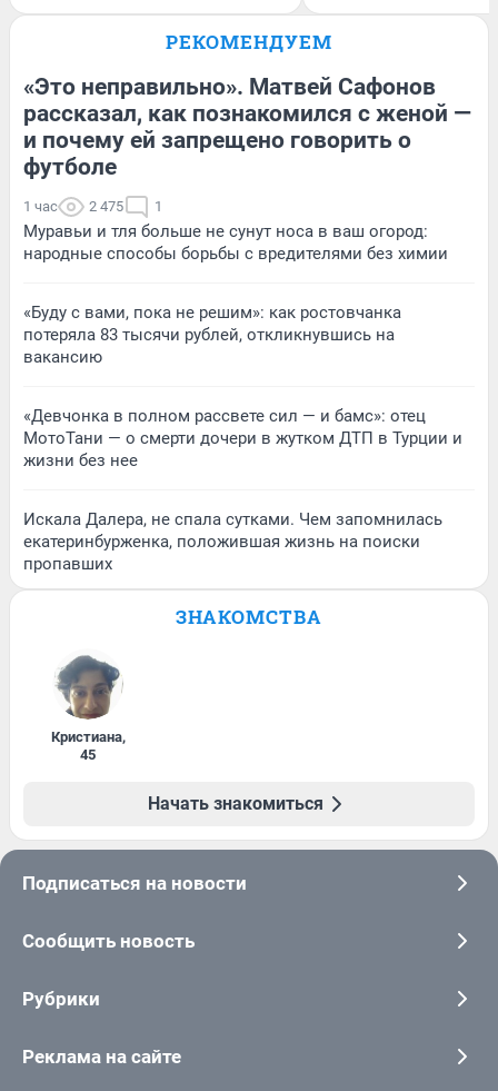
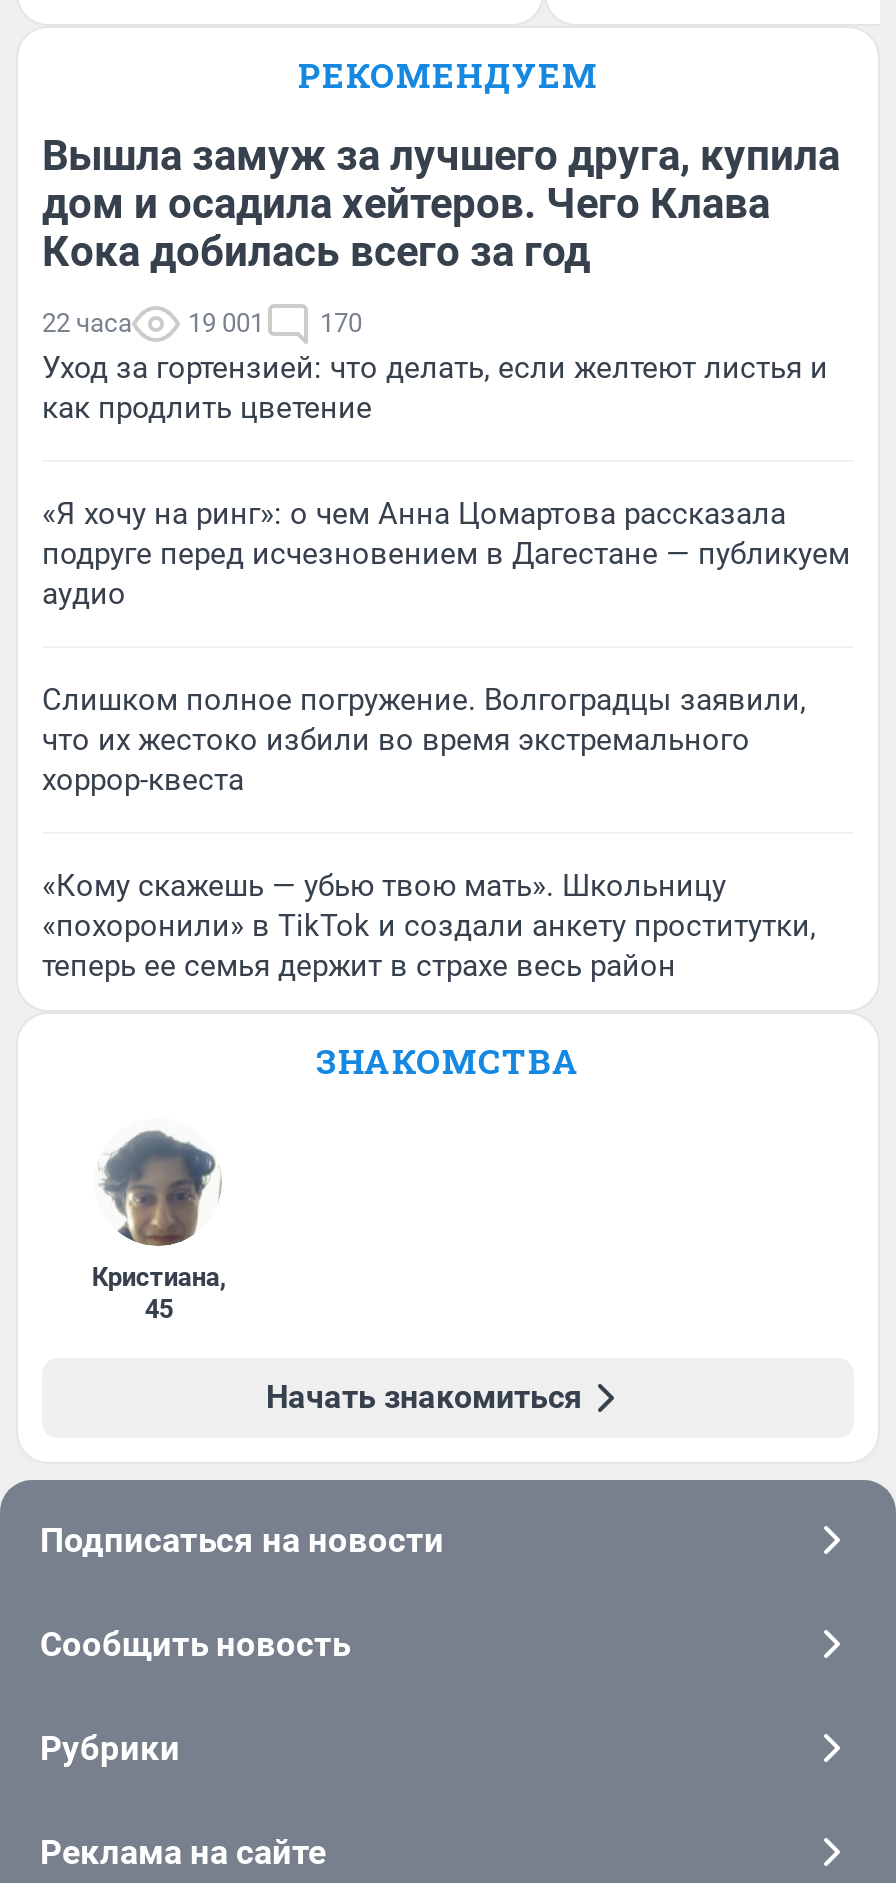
- «Это неправильно». Матвей Сафонов
- рассказал, как познакомился с женой —
- и почему ей запрещено говорить о
- футболе
+ Вышла замуж за лучшего друга, купила
+ дом и осадила хейтеров. Чего Клава
+ Кока добилась всего за год

- 1 час
- 2 475
- 1
- Муравьи и тля больше не сунут носа в ваш огород:
- народные способы борьбы с вредителями без химии
+ 22 часа
+ 19 001
+ 170
+ Уход за гортензией: что делать, если желтеют листья и
+ как продлить цветение

- «Буду с вами, пока не решим»: как ростовчанка
- потеряла 83 тысячи рублей, откликнувшись на
- вакансию
+ «Я хочу на ринг»: о чем Анна Цомартова рассказала
+ подруге перед исчезновением в Дагестане — публикуем
+ аудио

- «Девчонка в полном рассвете сил — и бамс»: отец
- МотоТани — о смерти дочери в жутком ДТП в Турции и
- жизни без нее
+ Слишком полное погружение. Волгоградцы заявили,
+ что их жестоко избили во время экстремального
+ хоррор-квеста

- Искала Далера, не спала сутками. Чем запомнилась
- екатеринбурженка, положившая жизнь на поиски
- пропавших
+ «Кому скажешь — убью твою мать». Школьницу
+ «похоронили» в TikTok и создали анкету проститутки,
+ теперь ее семья держит в страхе весь район
